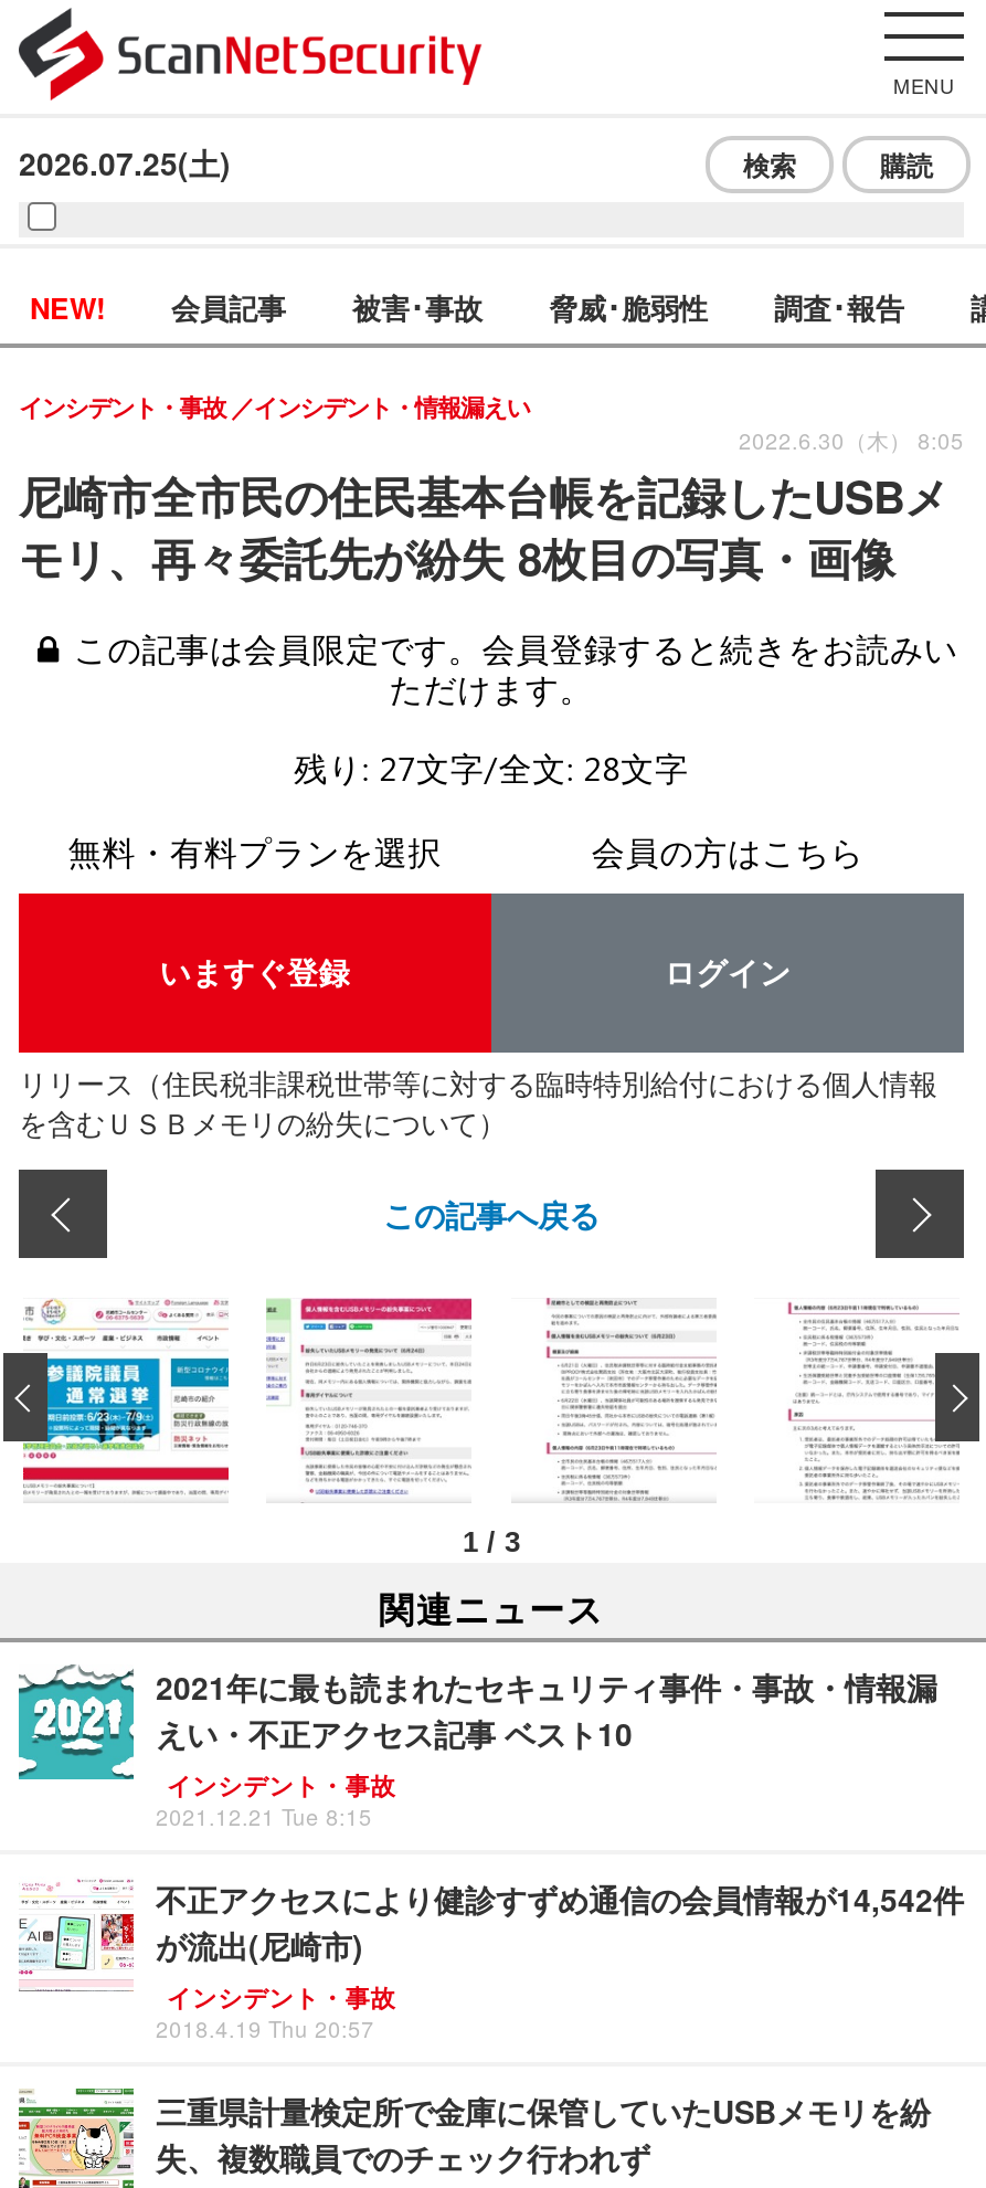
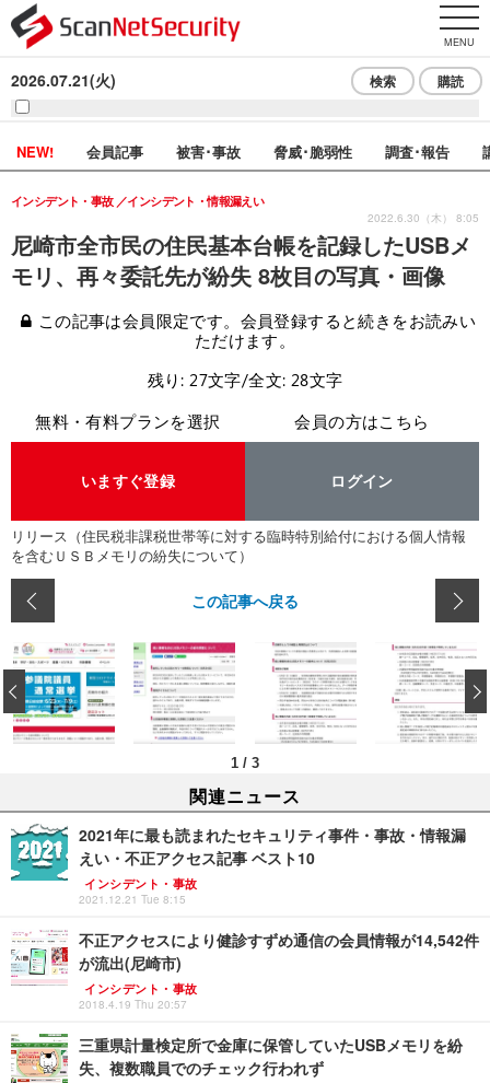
- 2026.07.25(土)
+ 2026.07.21(火)
